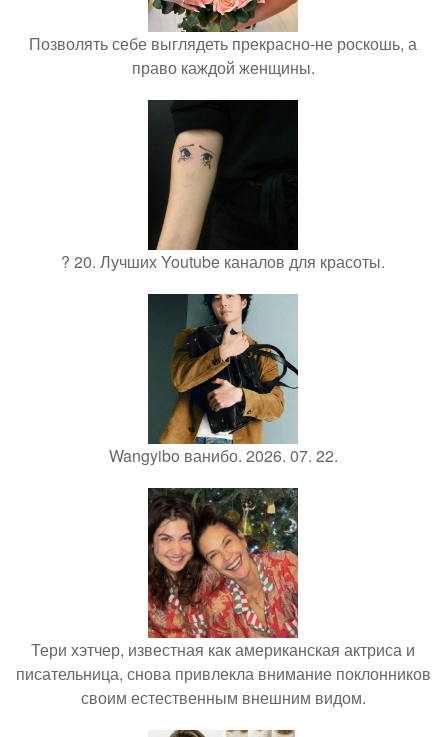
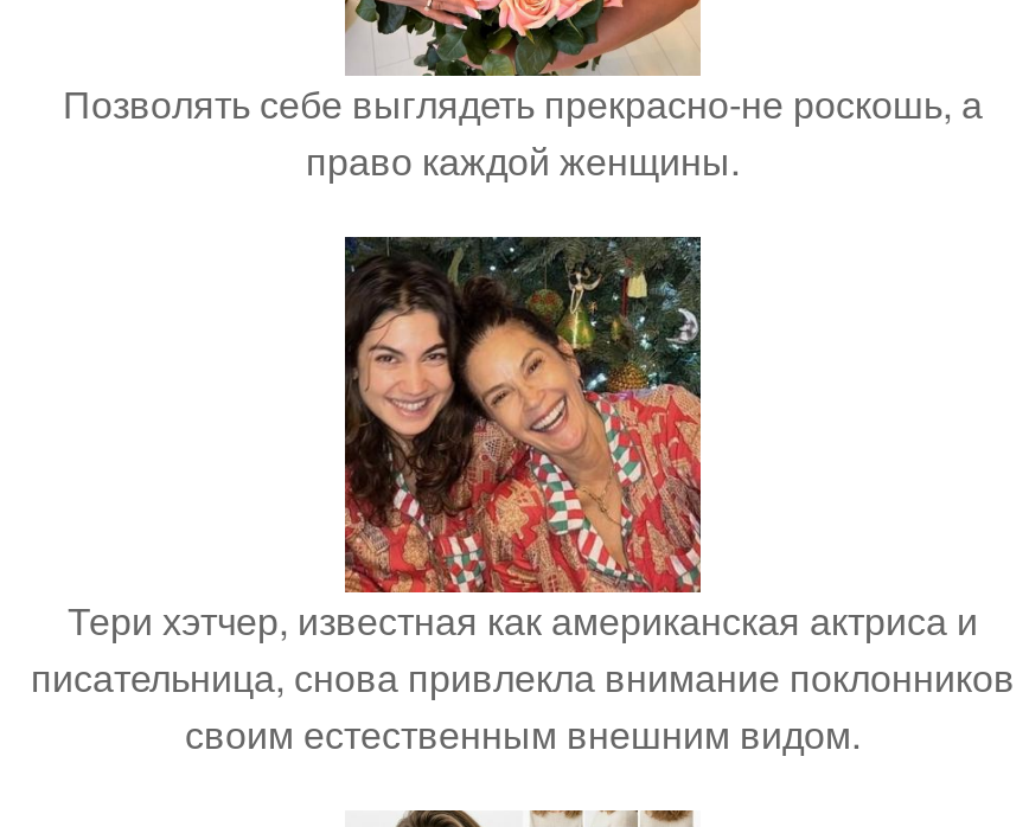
- [image]
- ? 20. Лучших Youtube каналов для красоты.

- [image]
- Wangyibo ванибо. 2026. 07. 22.
